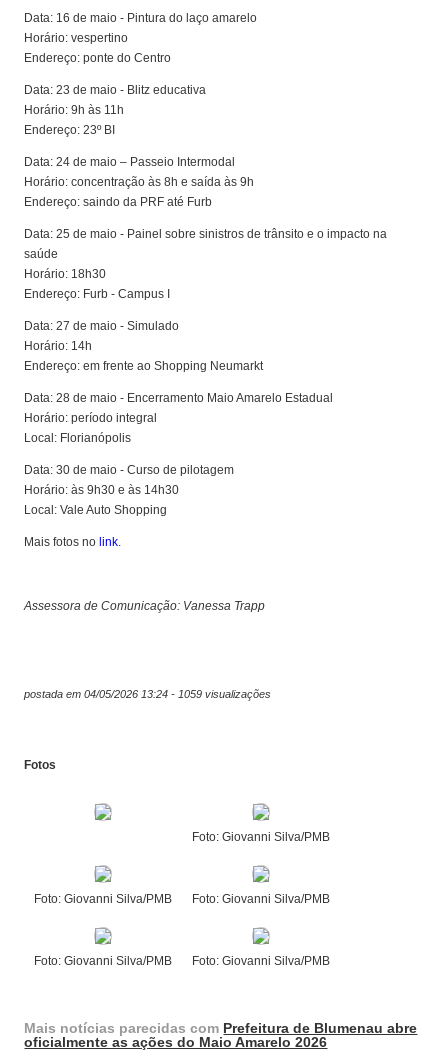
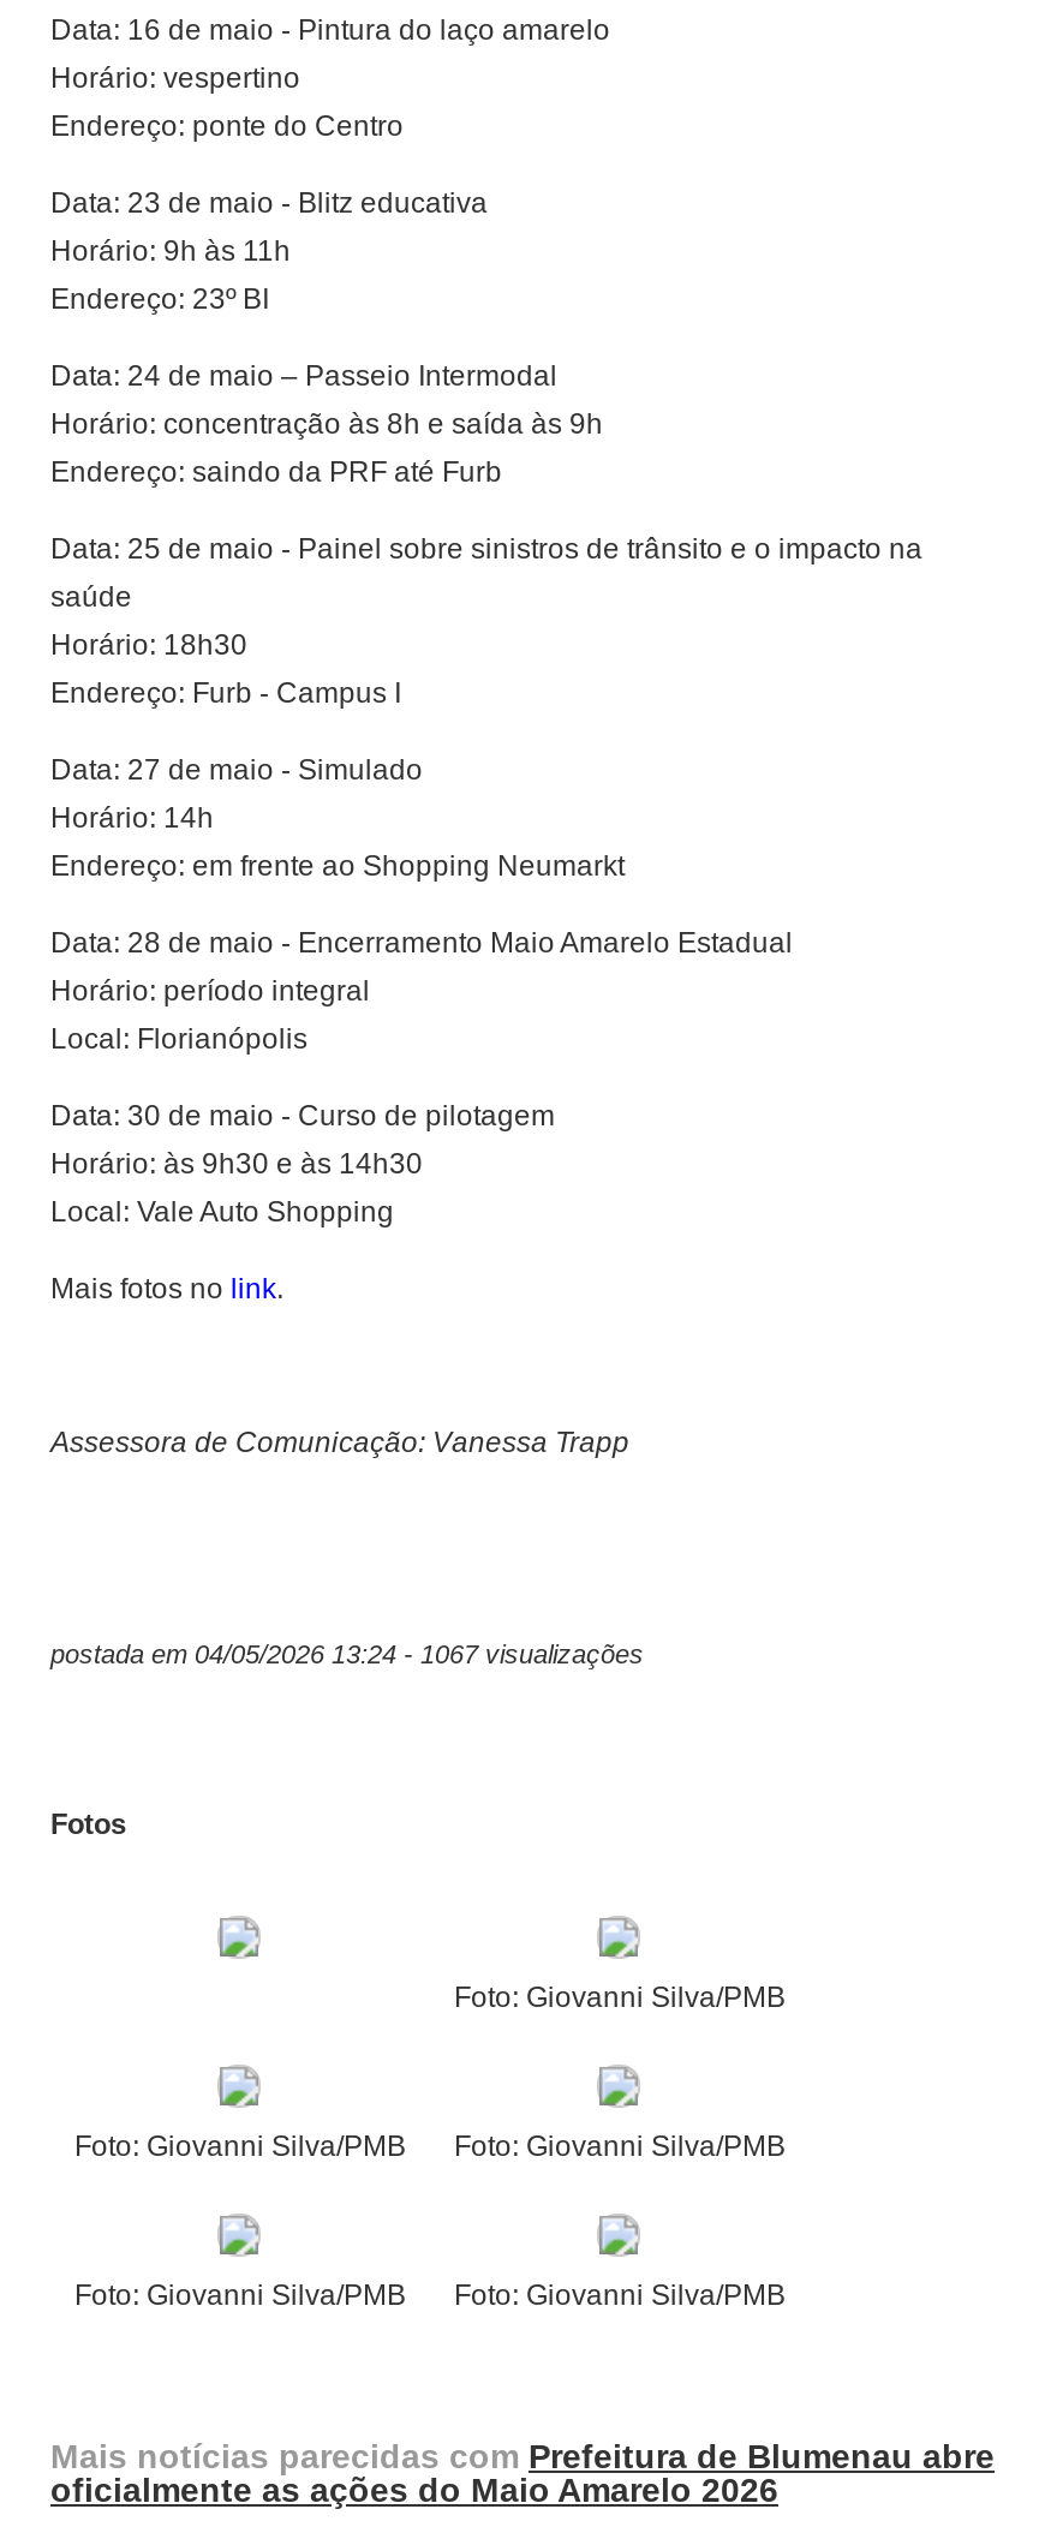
- postada em 04/05/2026 13:24 - 1059 visualizações
+ postada em 04/05/2026 13:24 - 1067 visualizações
